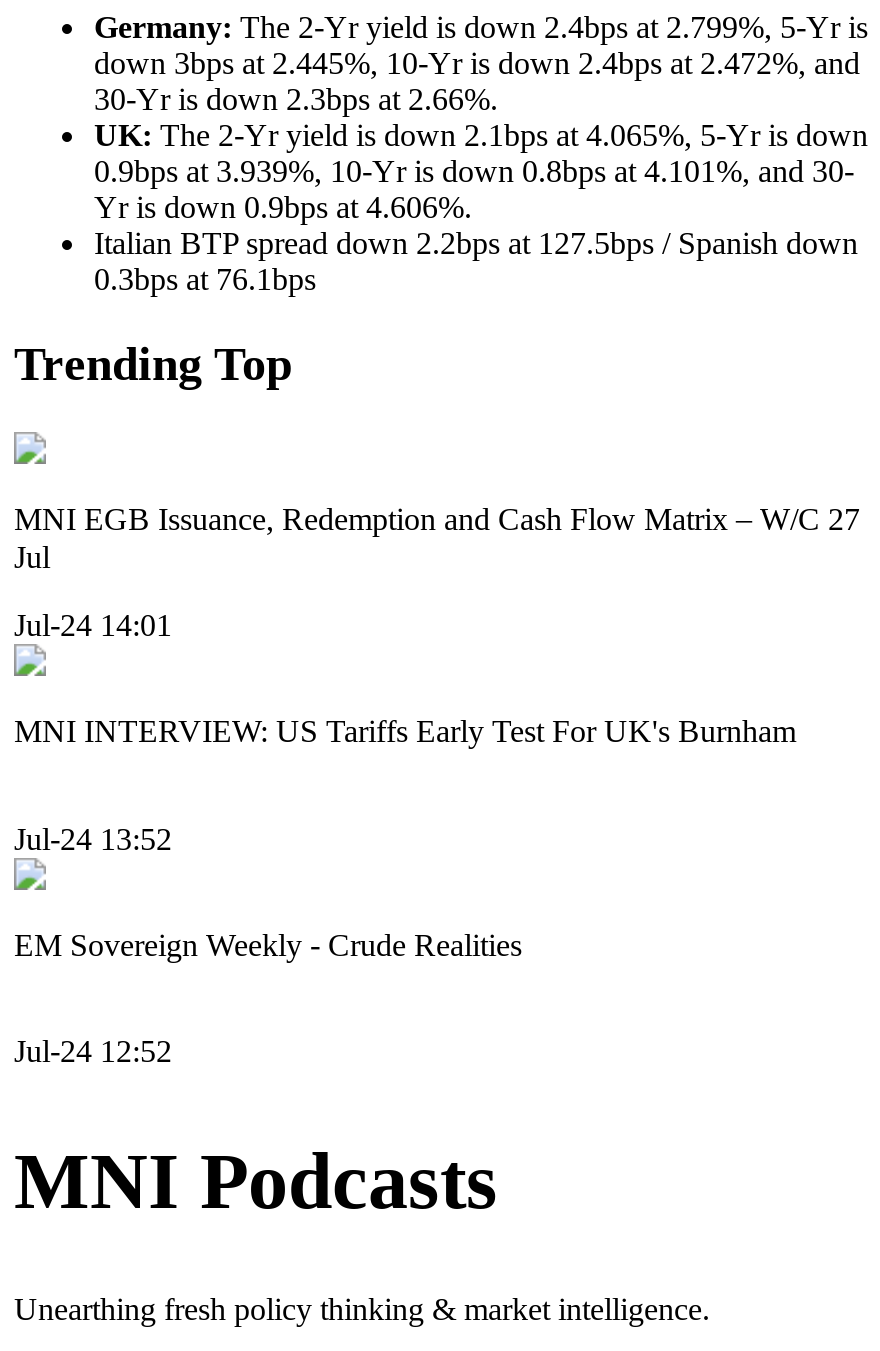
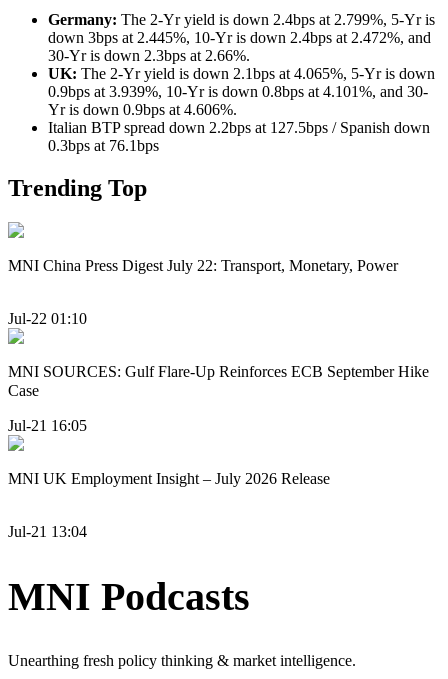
- MNI EGB Issuance, Redemption and Cash Flow Matrix – W/C 27
- Jul
+ MNI China Press Digest July 22: Transport, Monetary, Power

- Jul-24 14:01
+ Jul-22 01:10

- MNI INTERVIEW: US Tariffs Early Test For UK's Burnham
+ MNI SOURCES: Gulf Flare-Up Reinforces ECB September Hike
+ Case

- Jul-24 13:52
+ Jul-21 16:05

- EM Sovereign Weekly - Crude Realities
+ MNI UK Employment Insight – July 2026 Release

- Jul-24 12:52
+ Jul-21 13:04
